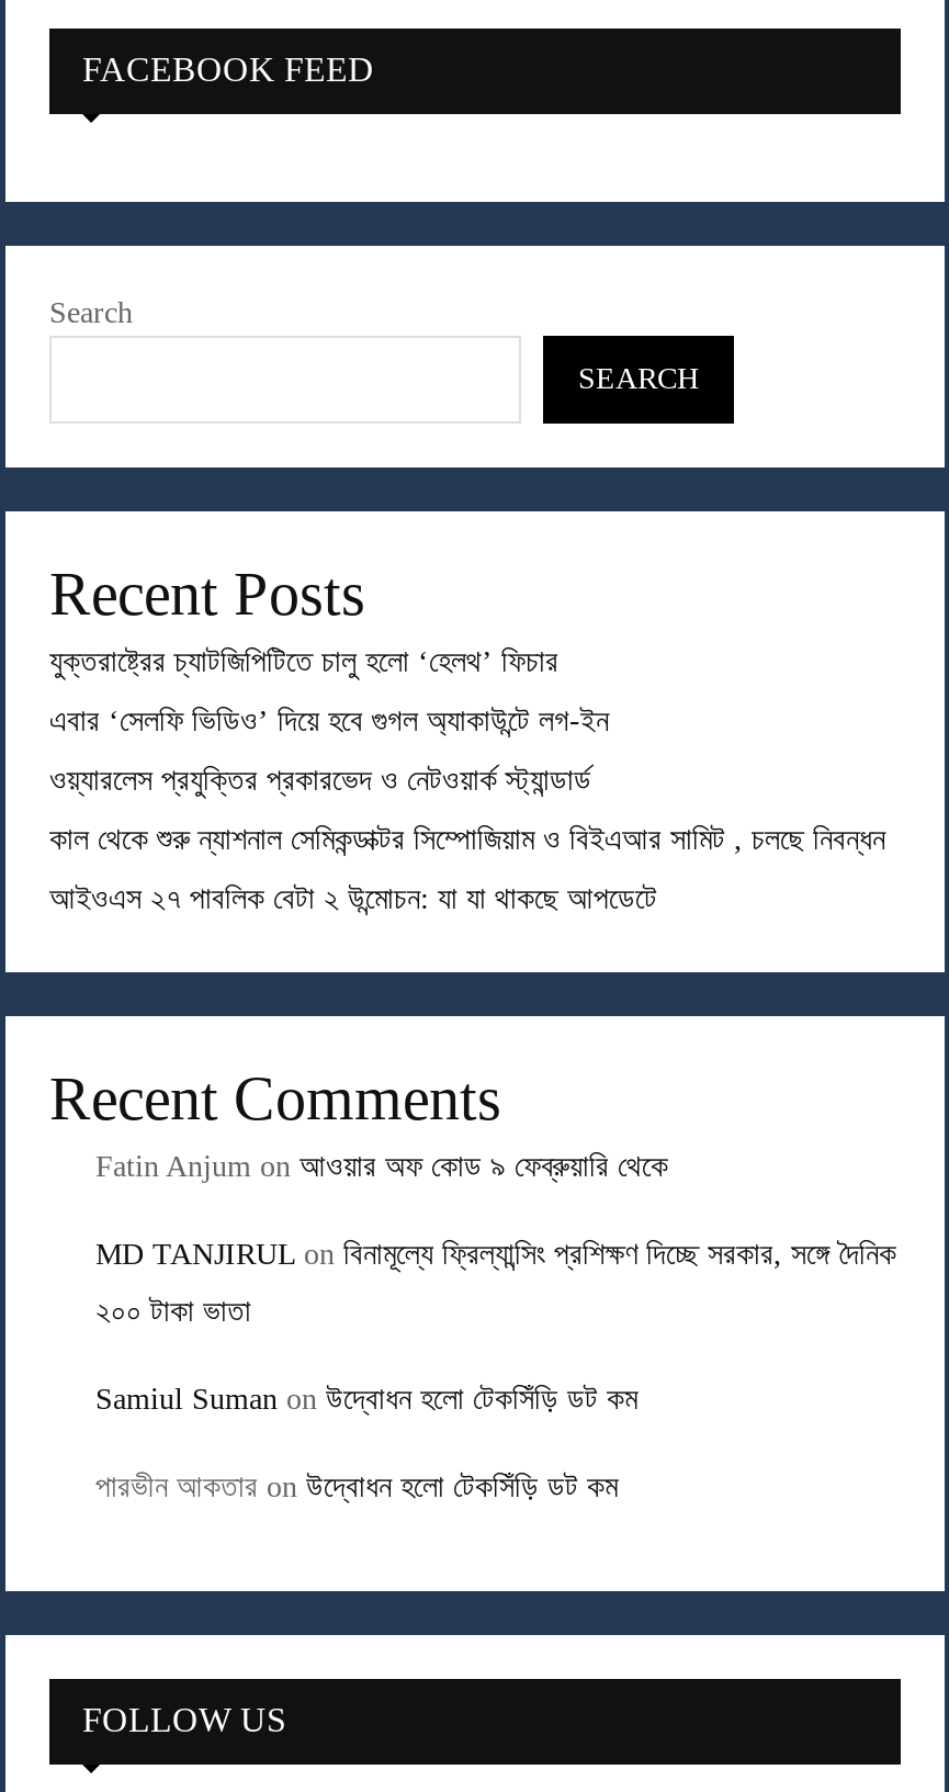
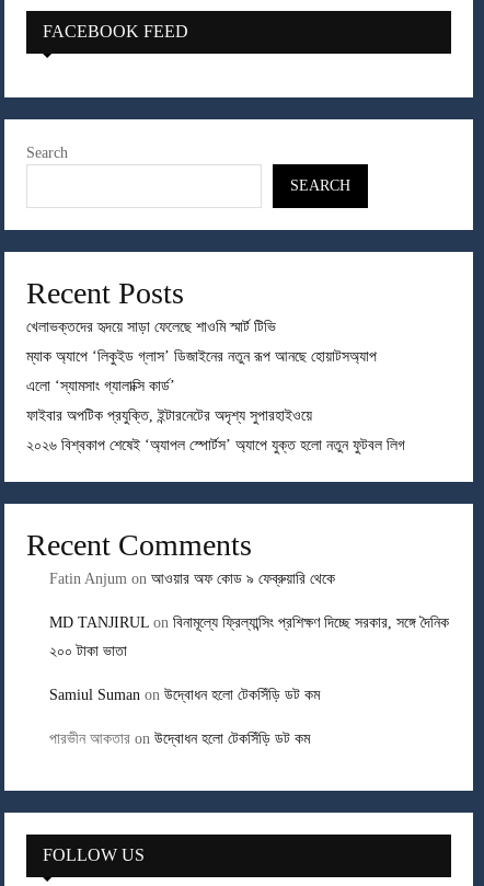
- যুক্তরাষ্ট্রের চ্যাটজিপিটিতে চালু হলো ‘হেলথ’ ফিচার
+ খেলাভক্তদের হৃদয়ে সাড়া ফেলেছে শাওমি স্মার্ট টিভি

- এবার ‘সেলফি ভিডিও’ দিয়ে হবে গুগল অ্যাকাউন্টে লগ-ইন
+ ম্যাক অ্যাপে ‘লিকুইড গ্লাস’ ডিজাইনের নতুন রূপ আনছে হোয়াটসঅ্যাপ

- ওয়্যারলেস প্রযুক্তির প্রকারভেদ ও নেটওয়ার্ক স্ট্যান্ডার্ড
+ এলো ‘স্যামসাং গ্যালাক্সি কার্ড’

- কাল থেকে শুরু ন্যাশনাল সেমিকন্ডাক্টর সিম্পোজিয়াম ও বিইএআর সামিট , চলছে নিবন্ধন
+ ফাইবার অপটিক প্রযুক্তি, ইন্টারনেটের অদৃশ্য সুপারহাইওয়ে

- আইওএস ২৭ পাবলিক বেটা ২ উন্মোচন: যা যা থাকছে আপডেটে
+ ২০২৬ বিশ্বকাপ শেষেই ‘অ্যাপল স্পোর্টস’ অ্যাপে যুক্ত হলো নতুন ফুটবল লিগ
